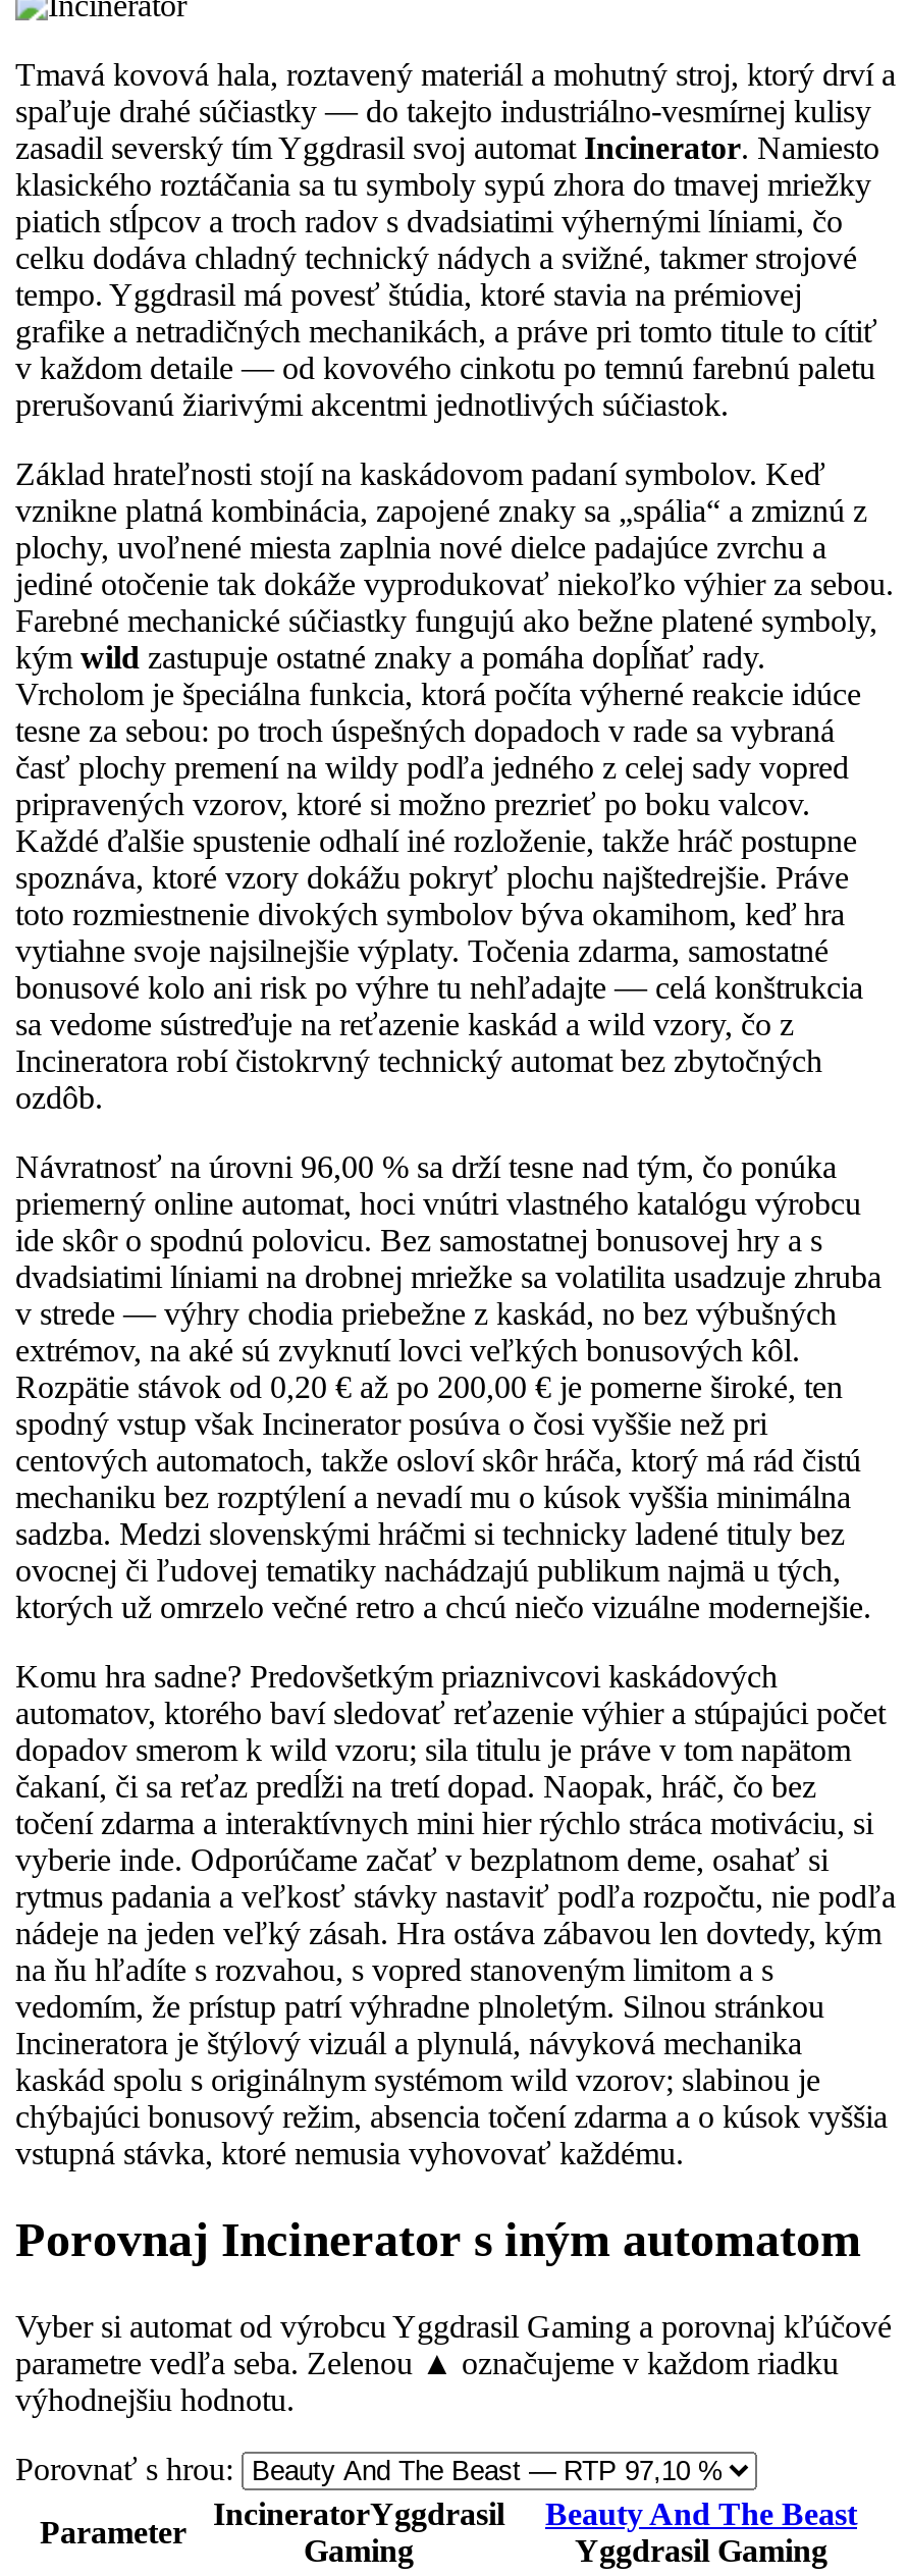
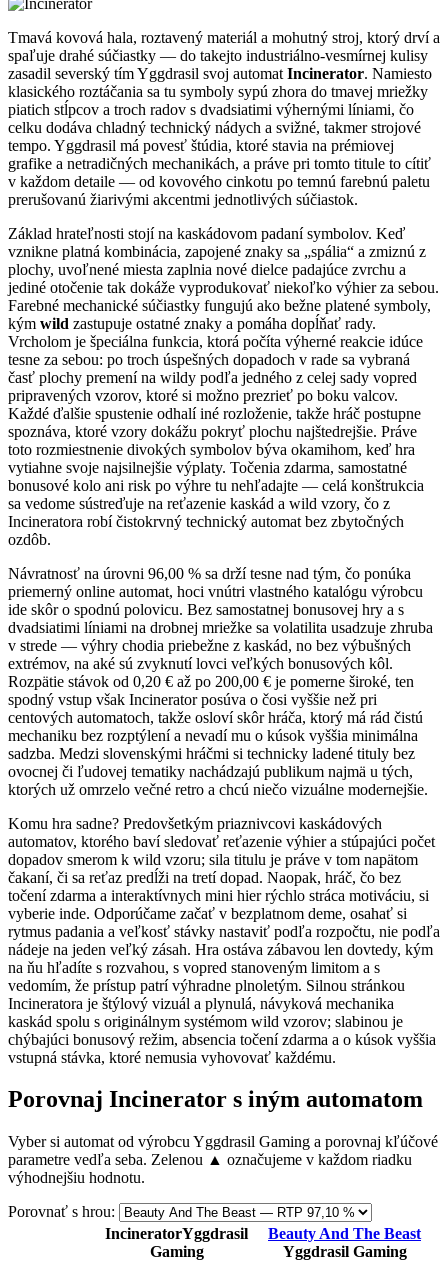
- Parameter
